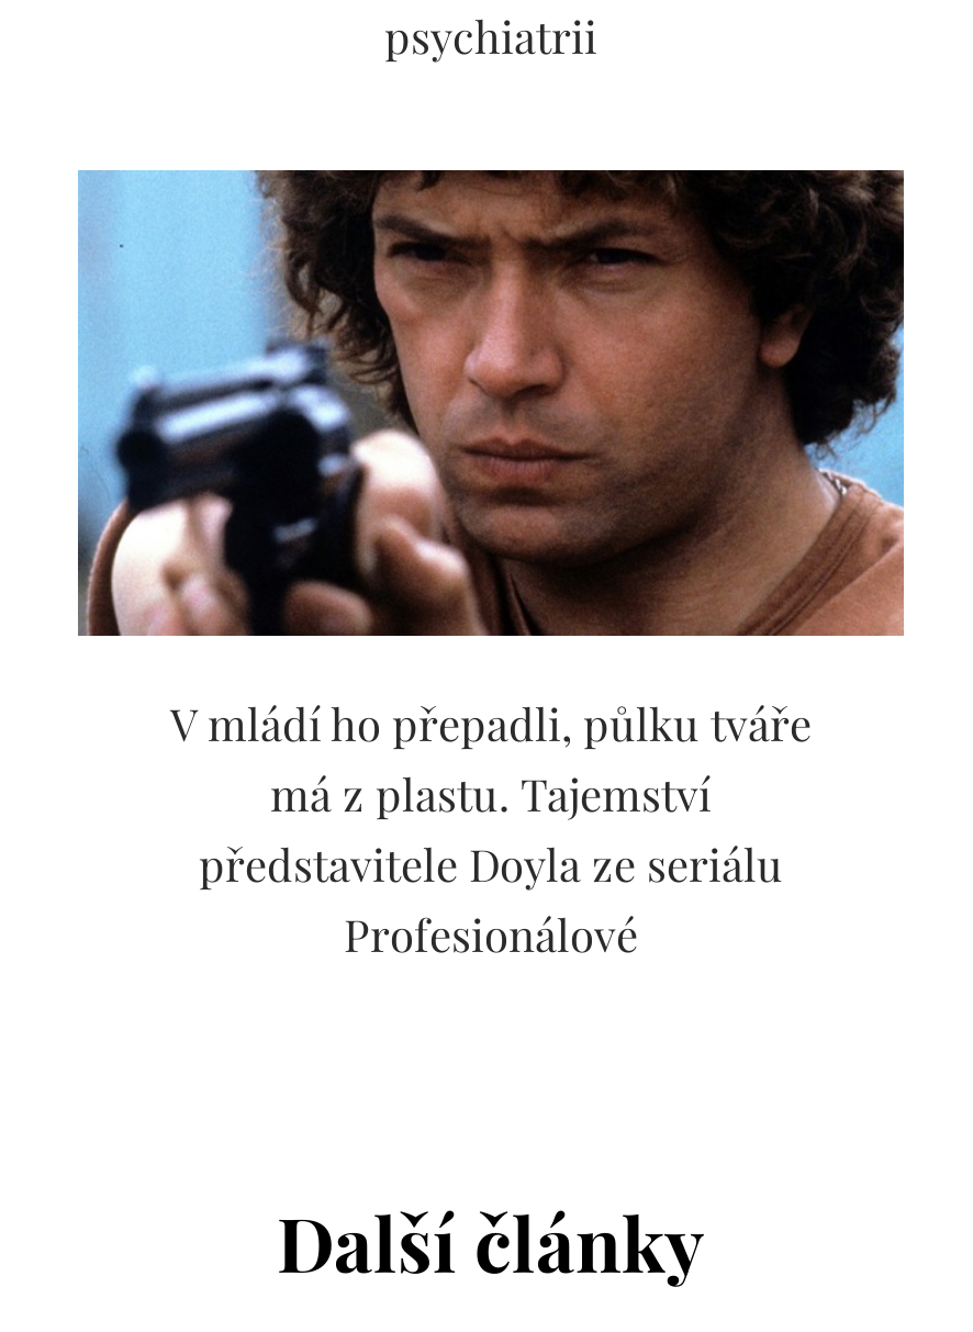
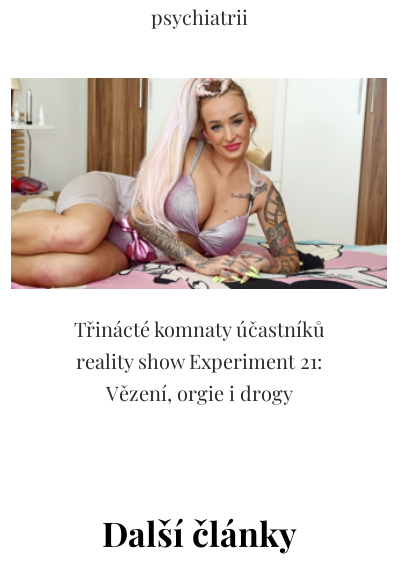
- [image]
- V mládí ho přepadli, půlku tváře
- má z plastu. Tajemství
- představitele Doyla ze seriálu
- Profesionálové
+ [image]
+ Třinácté komnaty účastníků
+ reality show Experiment 21:
+ Vězení, orgie i drogy
